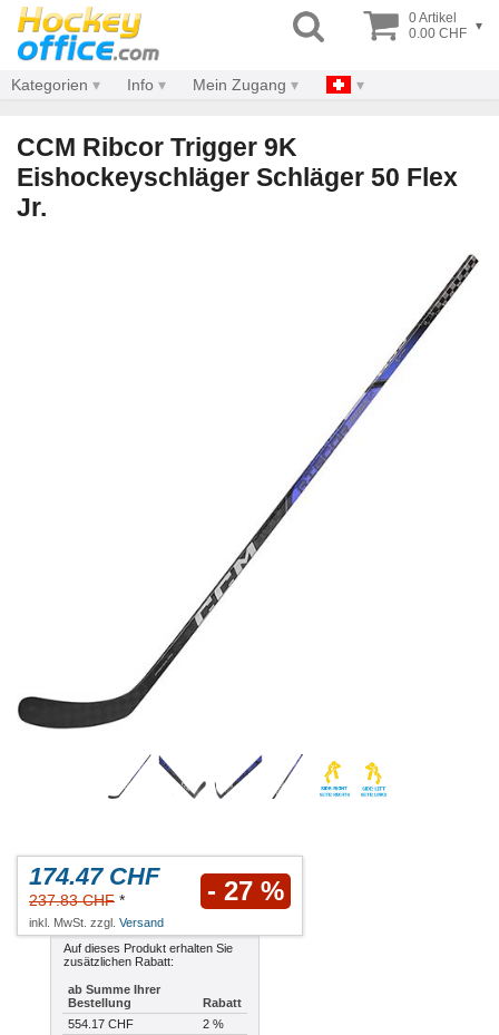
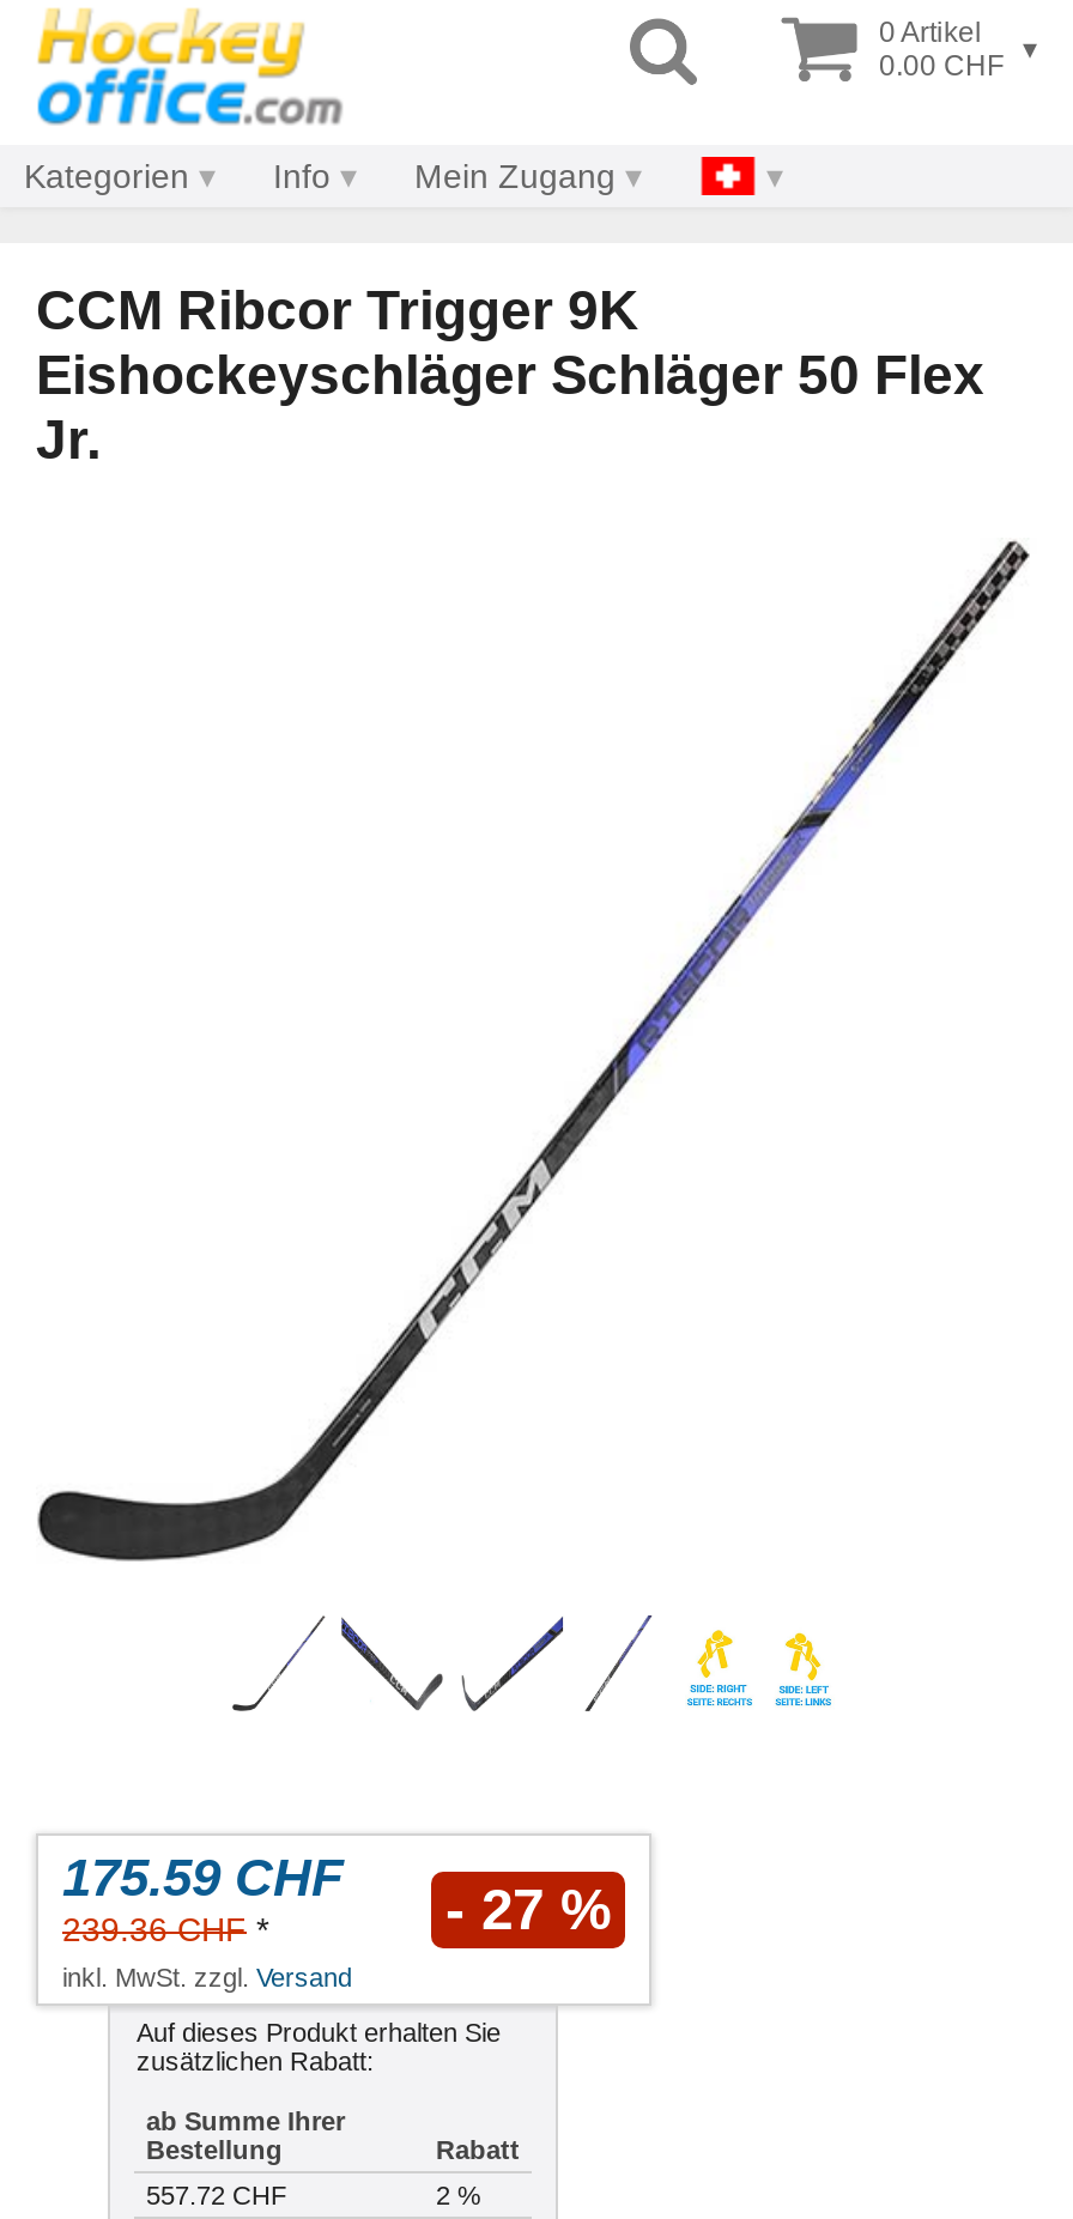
- 174.47 CHF - 27 %
+ 175.59 CHF - 27 %

- 237.83 CHF *
+ 239.36 CHF *

- 554.17 CHF
+ 557.72 CHF
